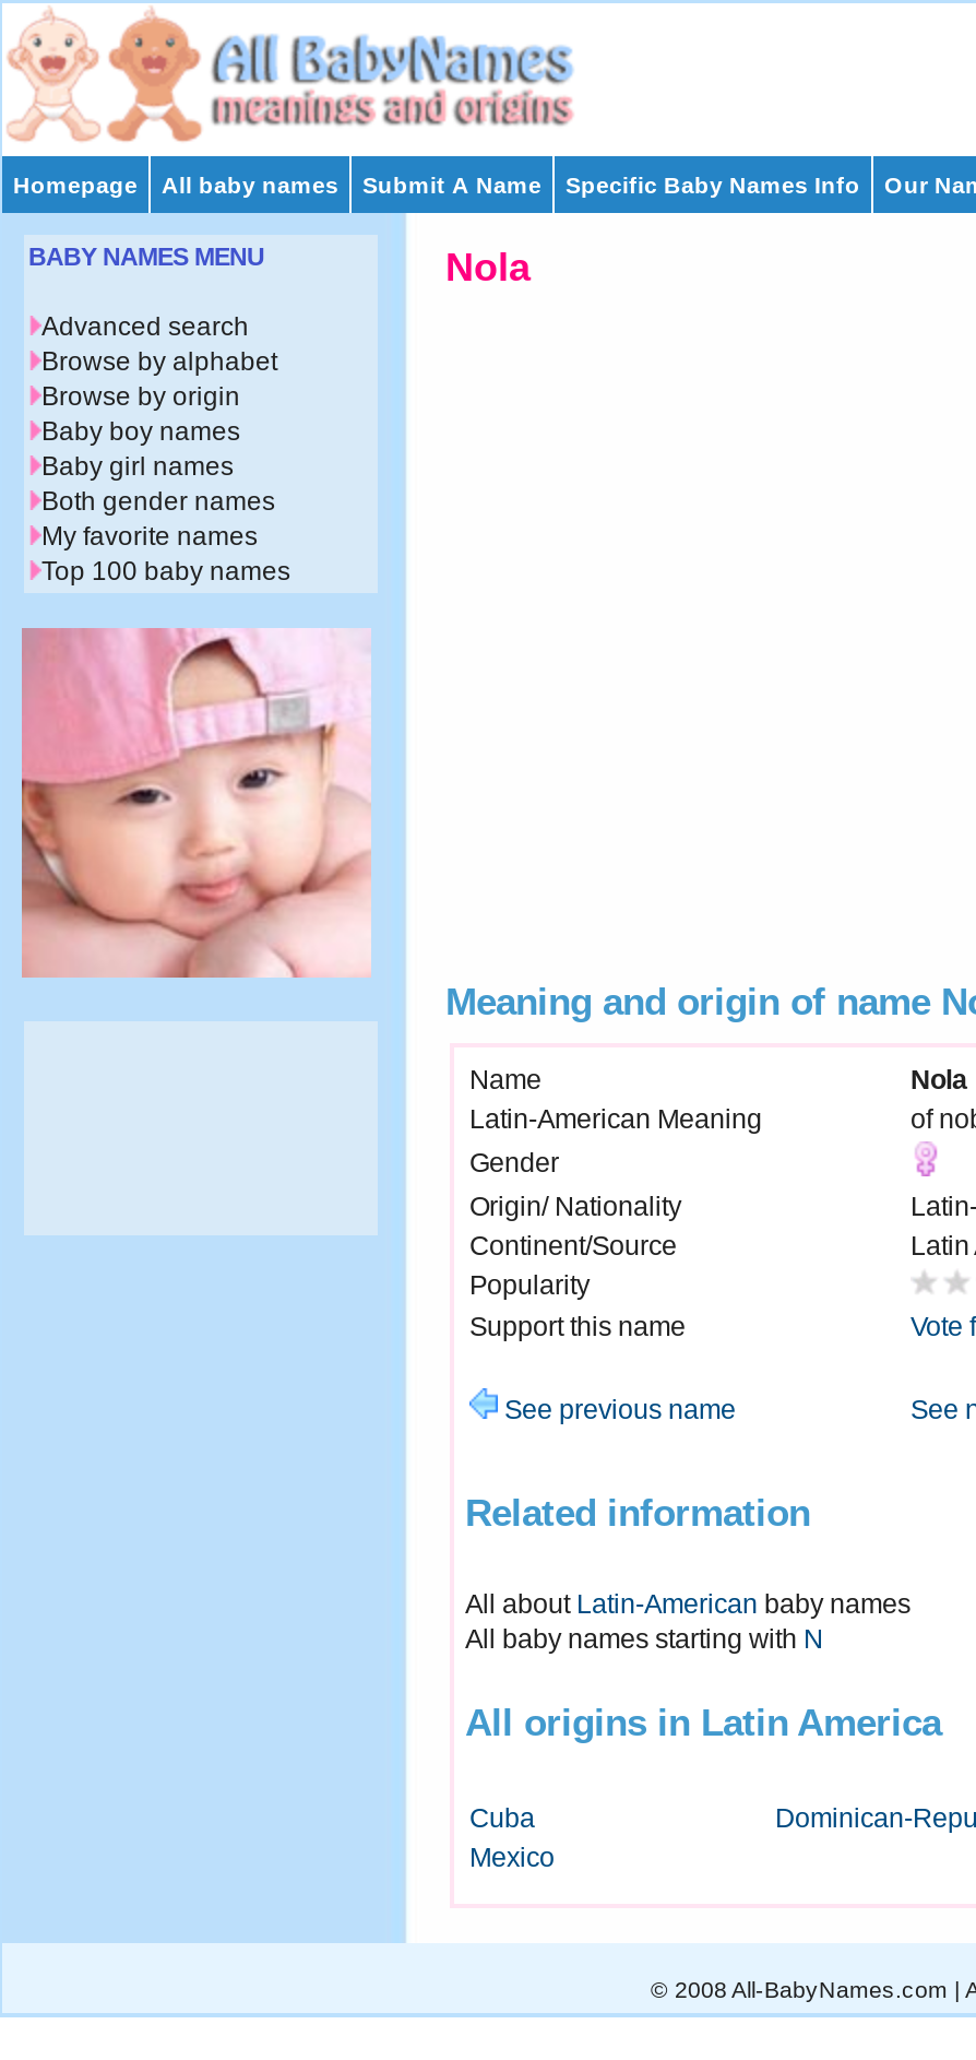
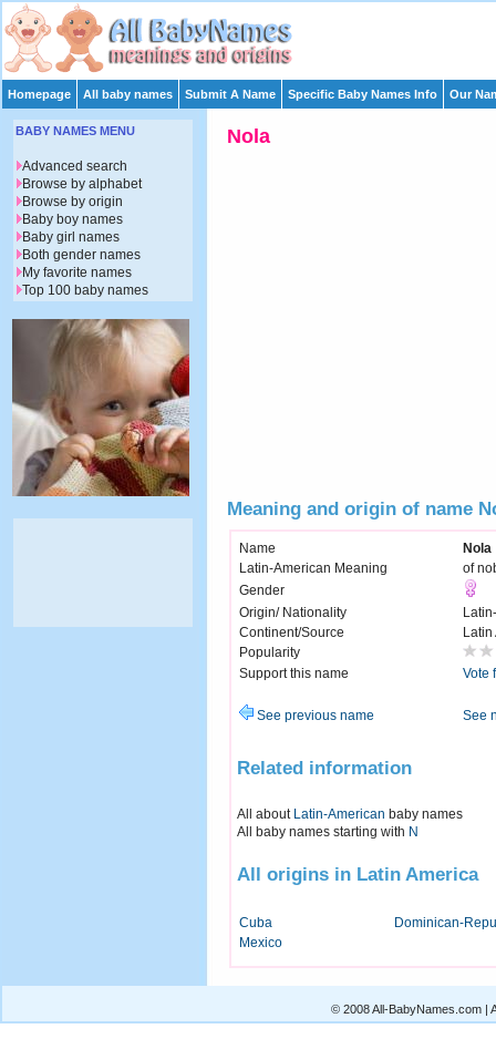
- [image]
+ [image]
